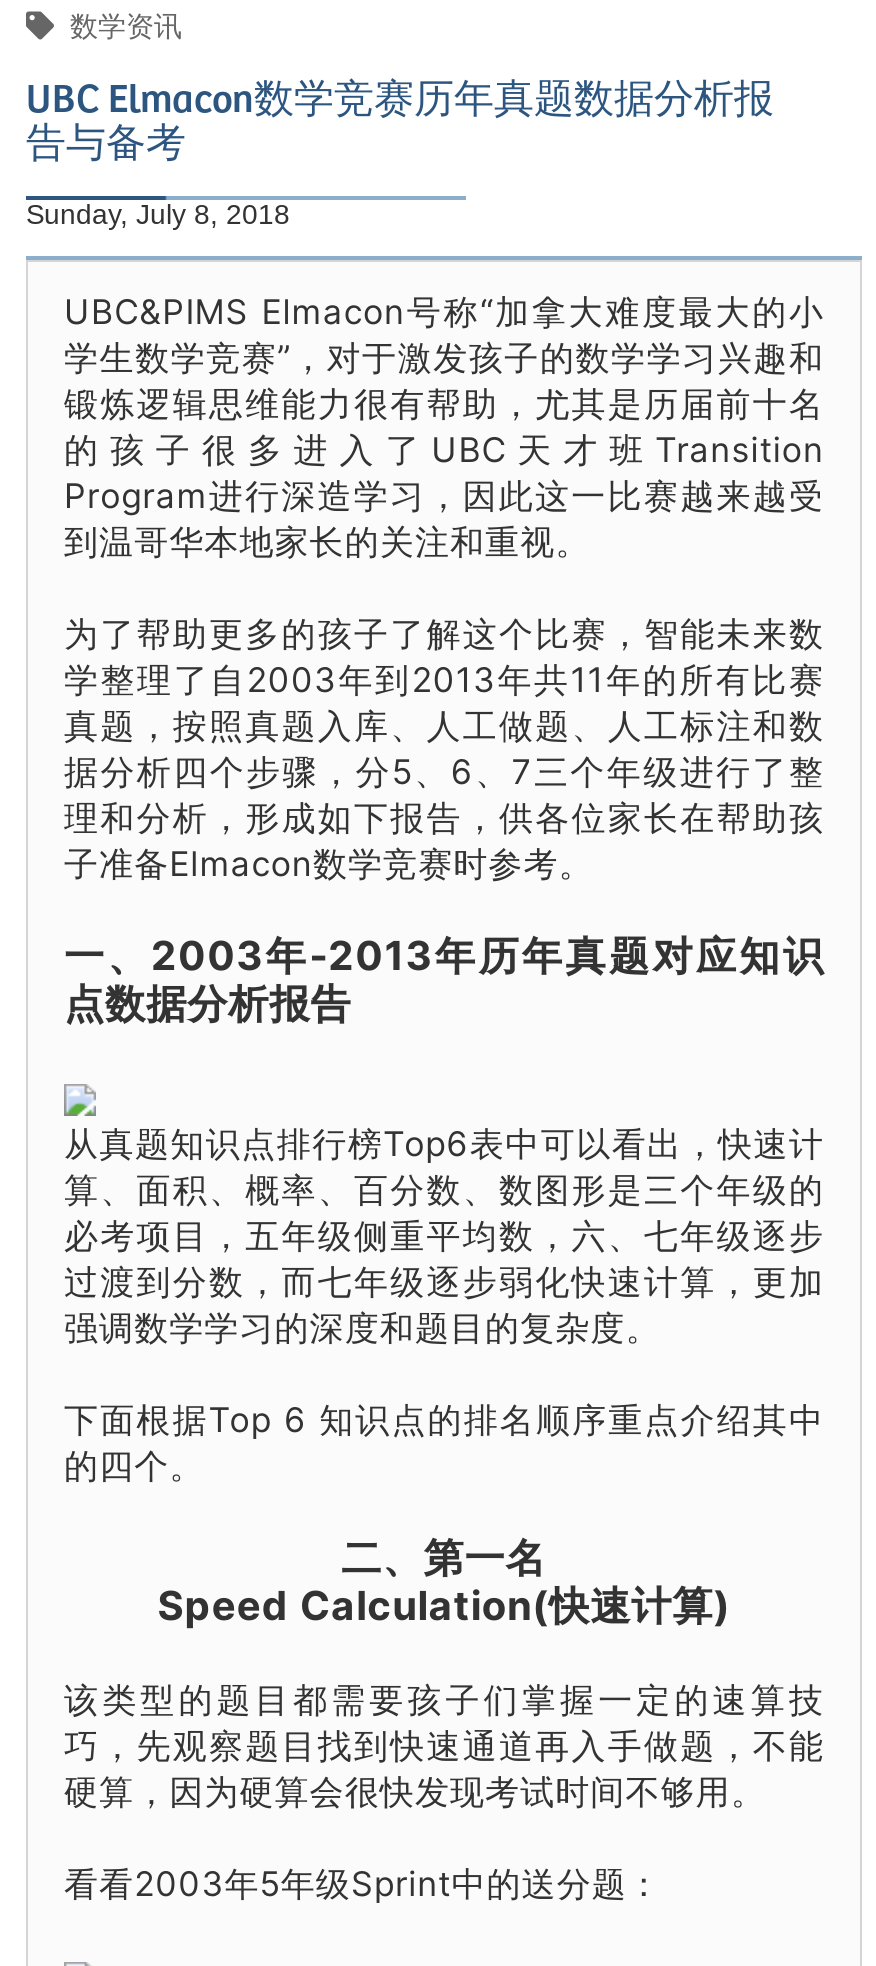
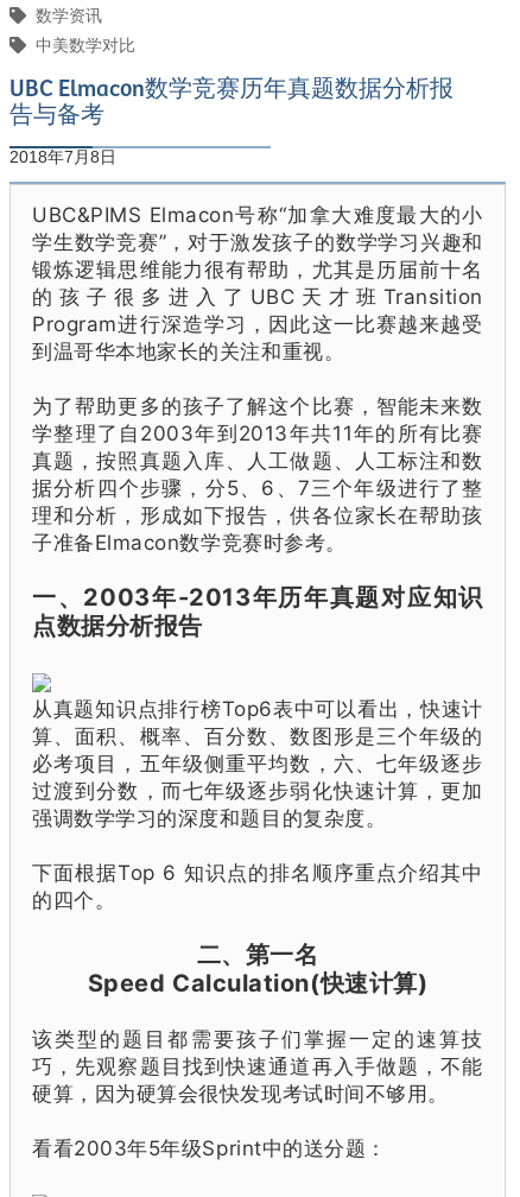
+ 中美数学对比

- Sunday, July 8, 2018
+ 2018年7月8日
